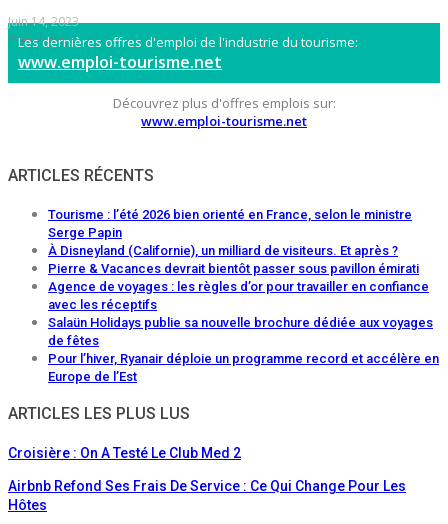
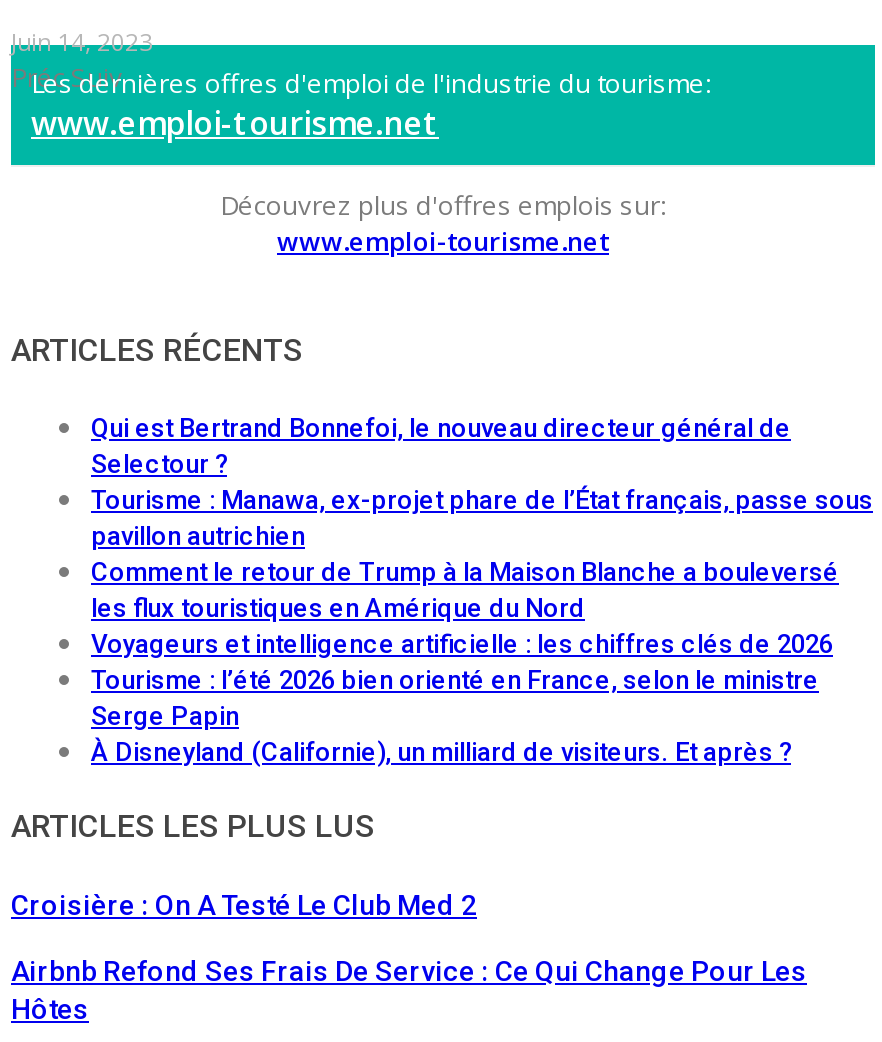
+ Qui est Bertrand Bonnefoi, le nouveau directeur général de
+ Selectour ?
+ Tourisme : Manawa, ex-projet phare de l’État français, passe sous
+ pavillon autrichien
+ Comment le retour de Trump à la Maison Blanche a bouleversé
+ les flux touristiques en Amérique du Nord
+ Voyageurs et intelligence artificielle : les chiffres clés de 2026

moved down: Tourisme : l’été 2026 bien orienté en France, selon le ministre | Serge Papin | À Disneyland (Californie), un milliard de visiteurs. Et après ?

- Pierre & Vacances devrait bientôt passer sous pavillon émirati
- Agence de voyages : les règles d’or pour travailler en confiance
- avec les réceptifs
- Salaün Holidays publie sa nouvelle brochure dédiée aux voyages
- de fêtes
- Pour l’hiver, Ryanair déploie un programme record et accélère en
- Europe de l’Est
